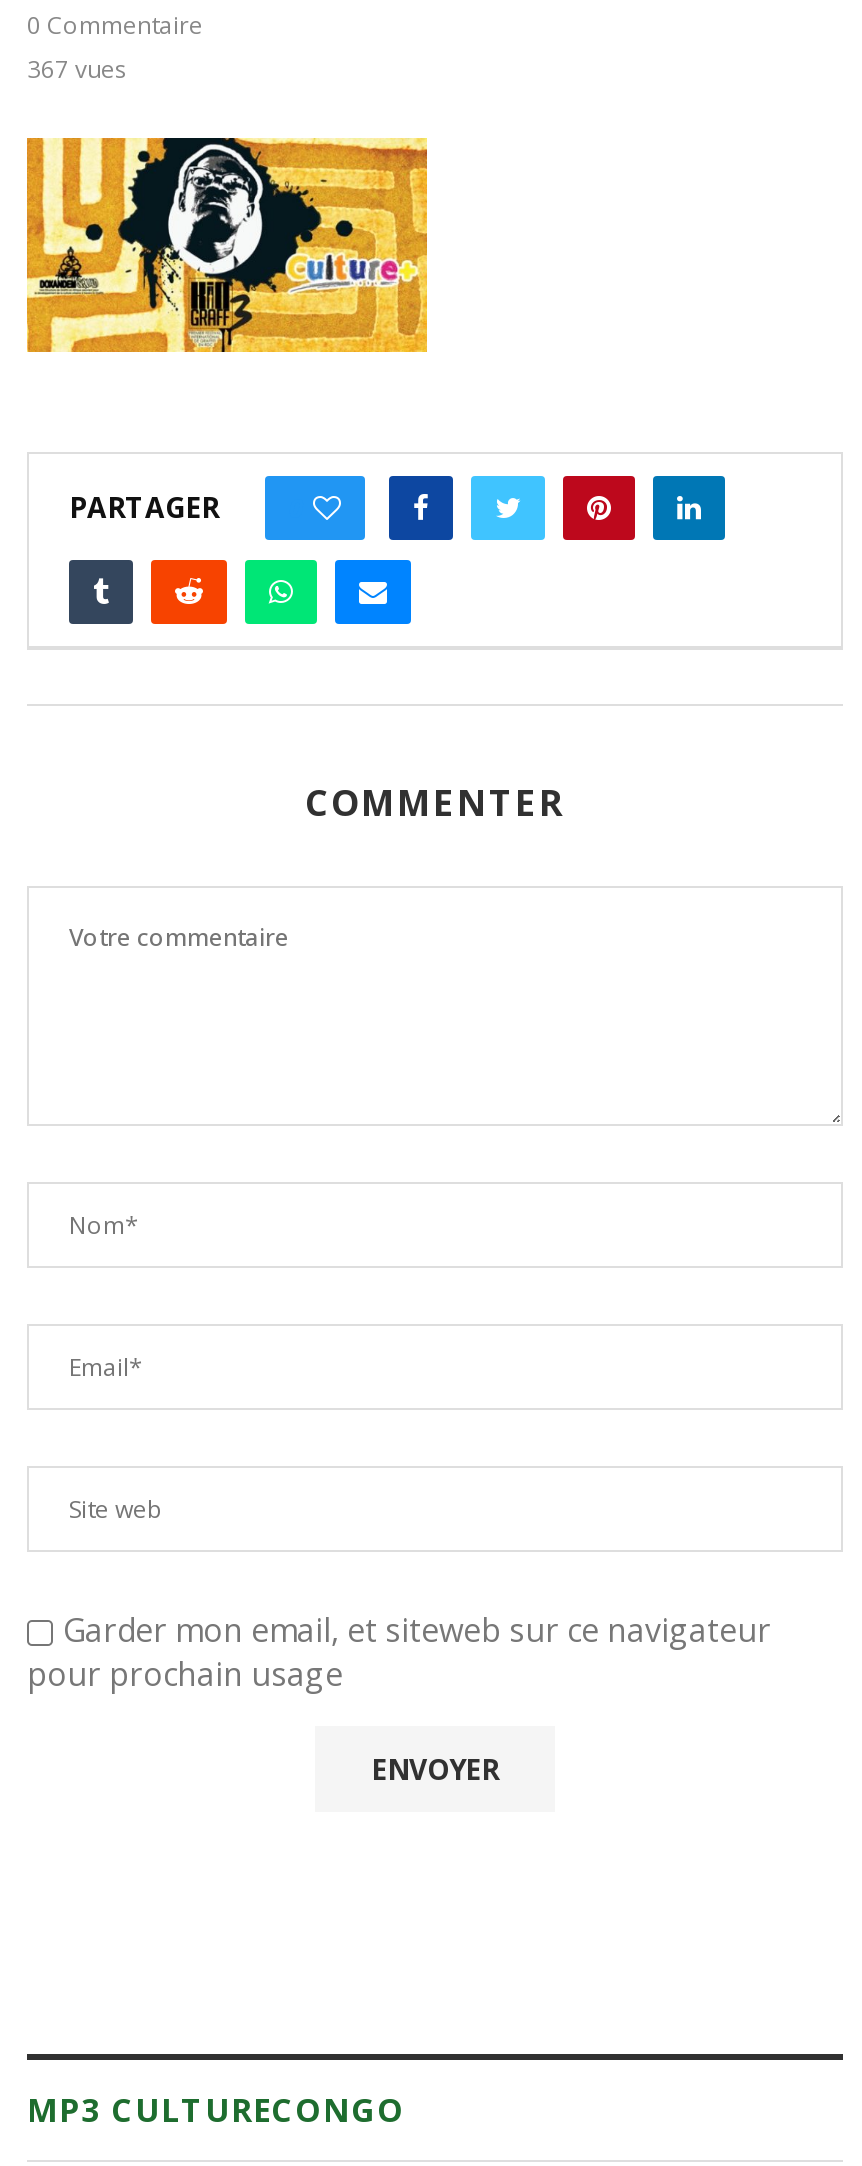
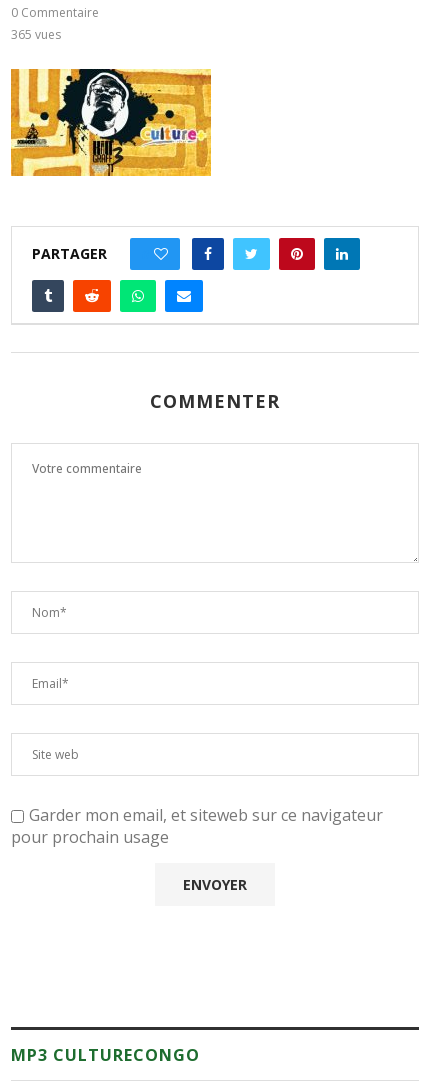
- 367 vues
+ 365 vues
